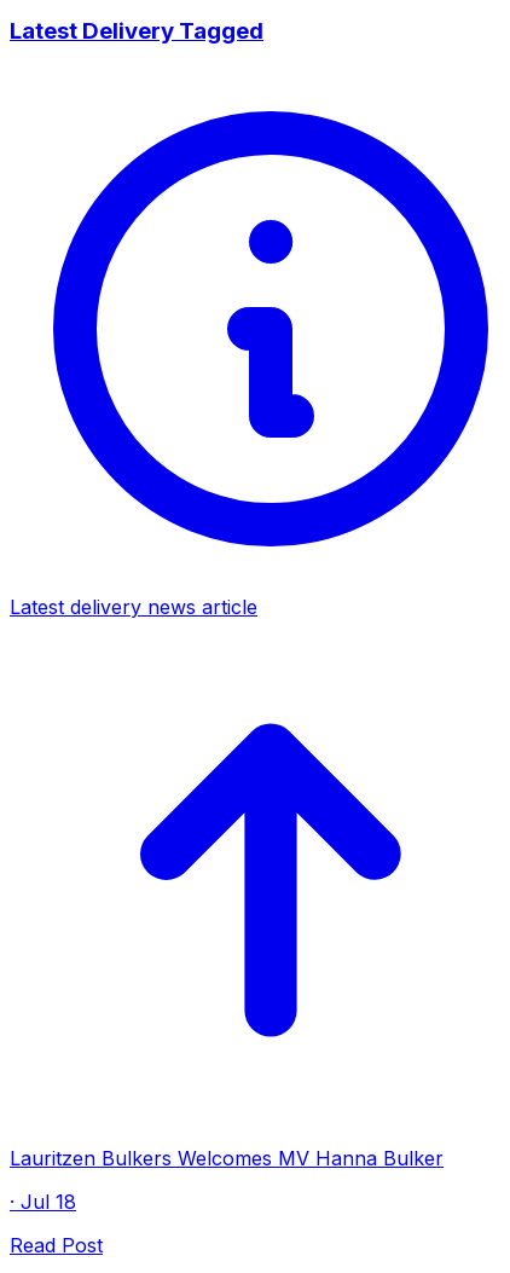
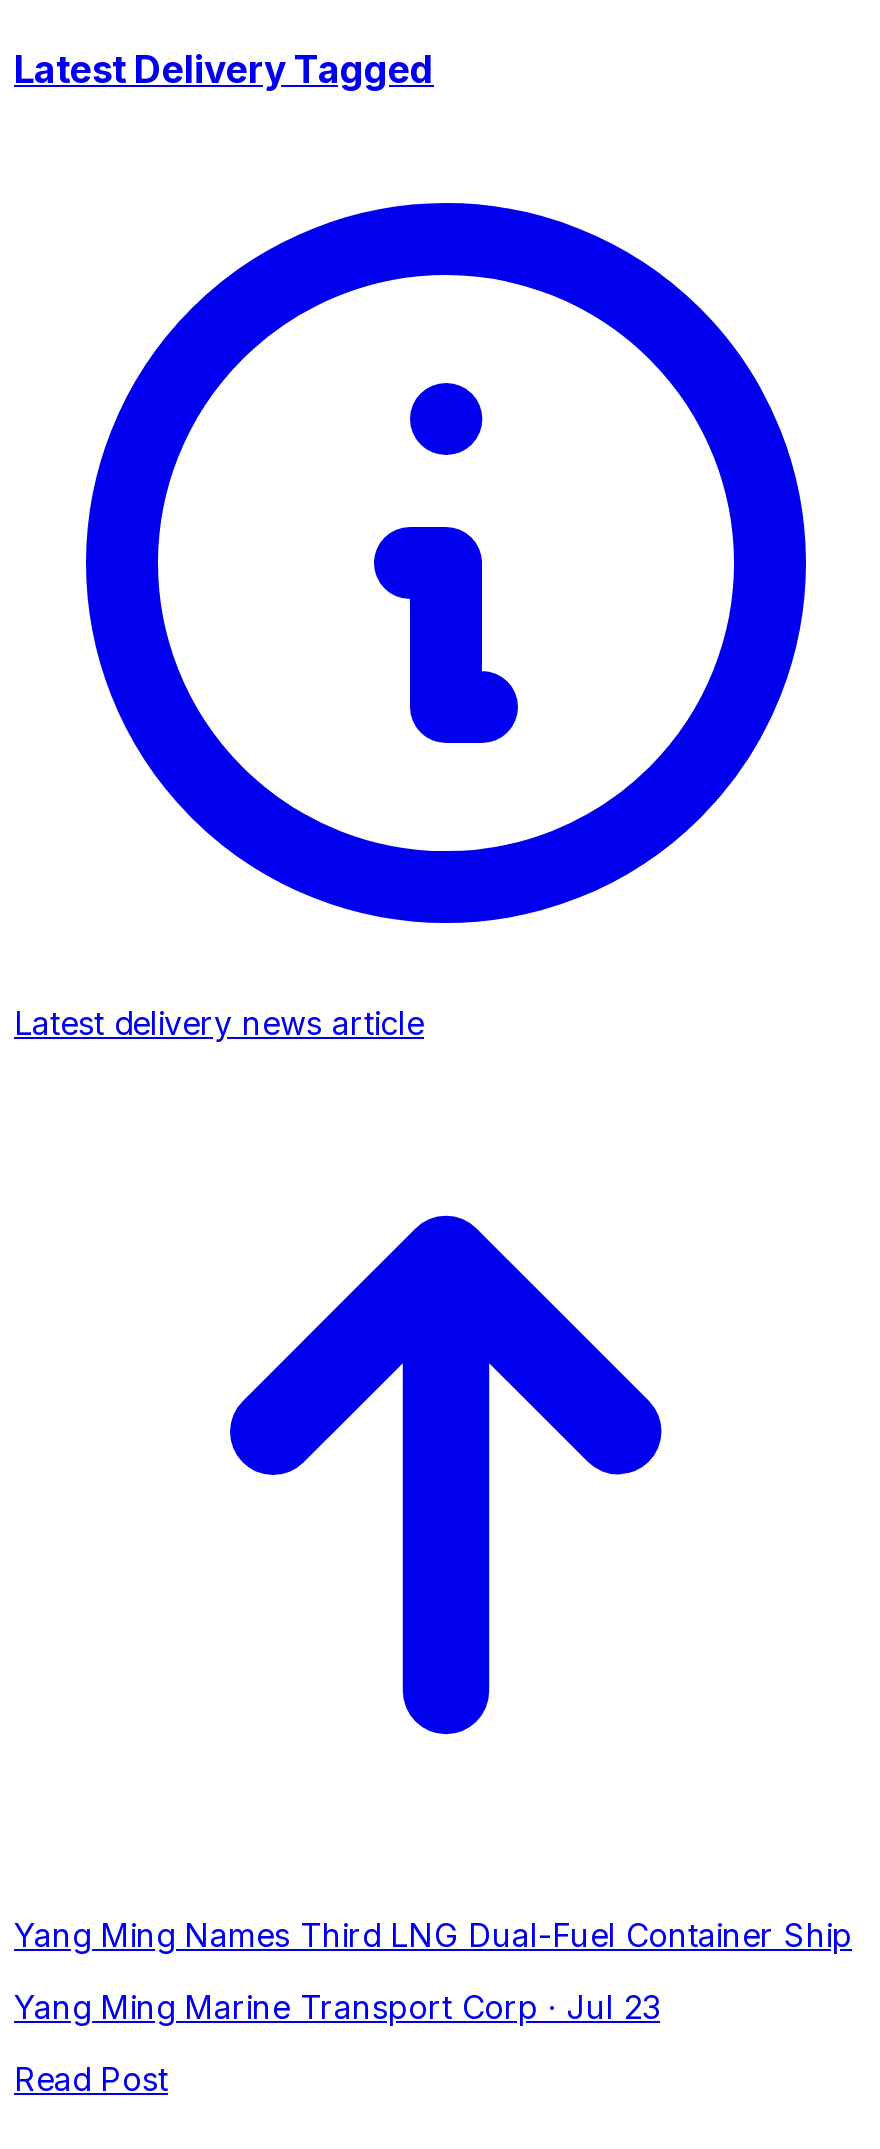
- Lauritzen Bulkers Welcomes MV Hanna Bulker
+ Yang Ming Names Third LNG Dual-Fuel Container Ship

- · Jul 18
+ Yang Ming Marine Transport Corp · Jul 23
